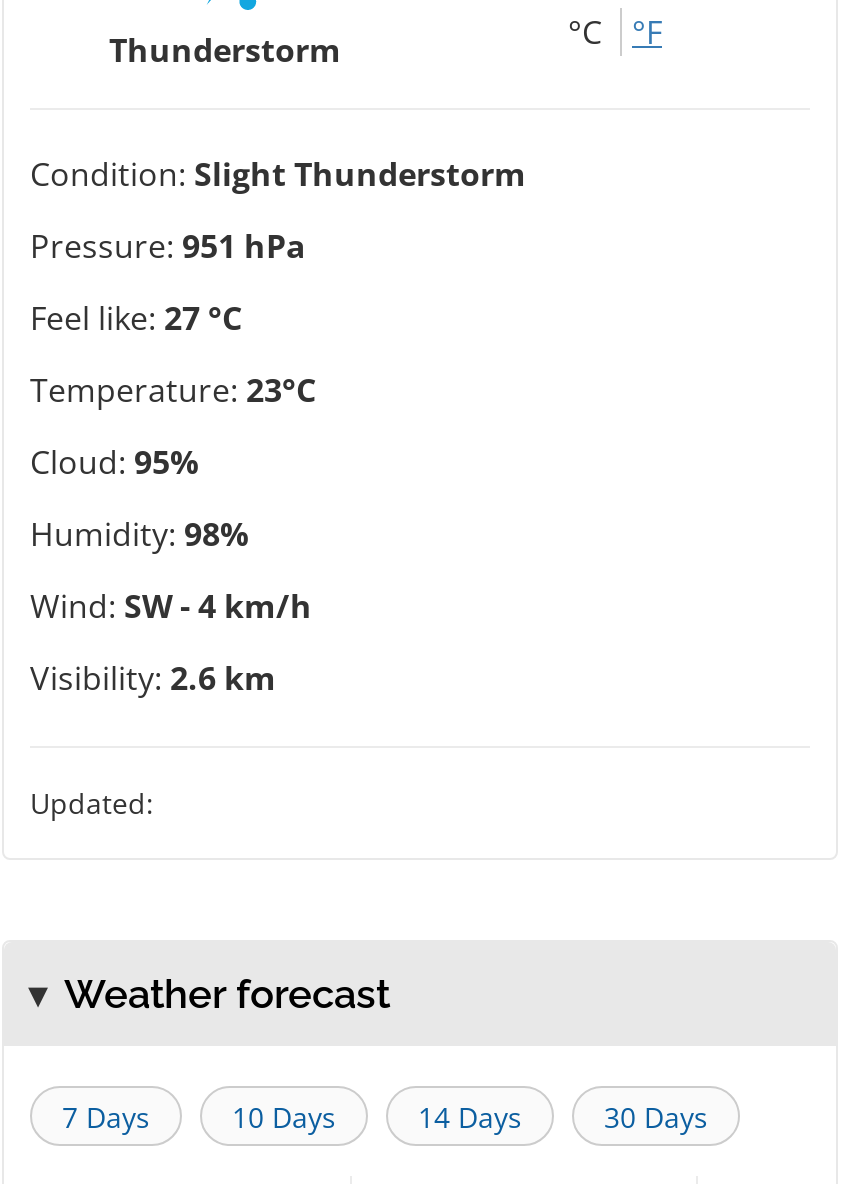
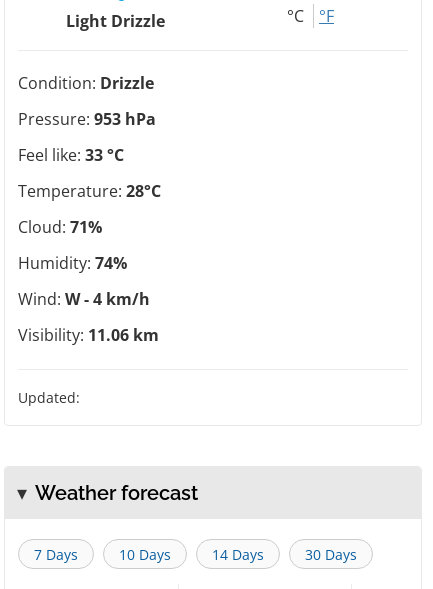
- Thunderstorm
+ Light Drizzle

- Condition: Slight Thunderstorm
+ Condition: Drizzle

- Pressure: 951 hPa
+ Pressure: 953 hPa

- Feel like: 27 °C
+ Feel like: 33 °C

- Temperature: 23°C
+ Temperature: 28°C

- Cloud: 95%
+ Cloud: 71%

- Humidity: 98%
+ Humidity: 74%

- Wind: SW - 4 km/h
+ Wind: W - 4 km/h

- Visibility: 2.6 km
+ Visibility: 11.06 km
